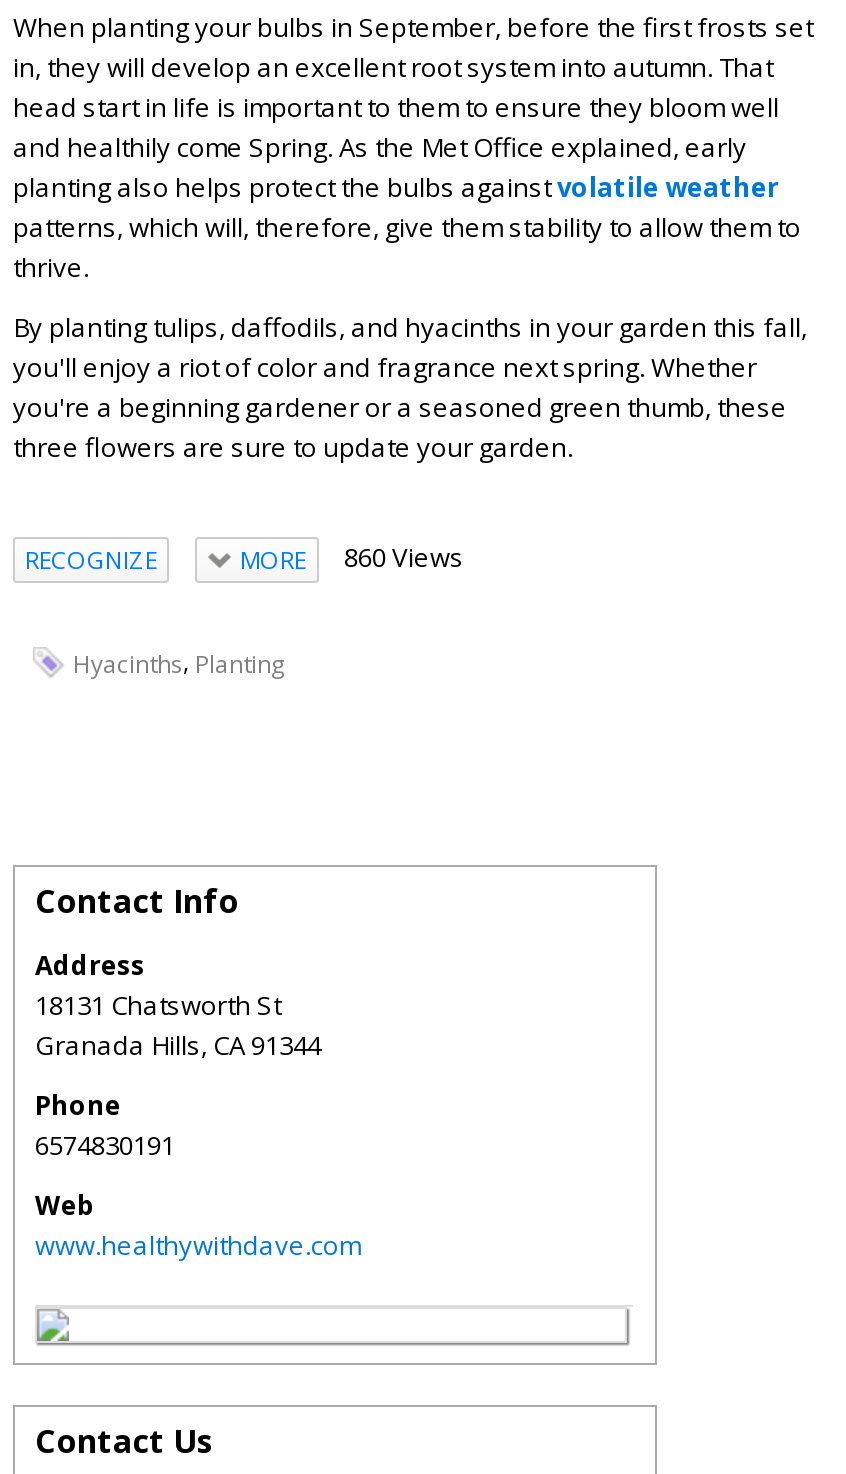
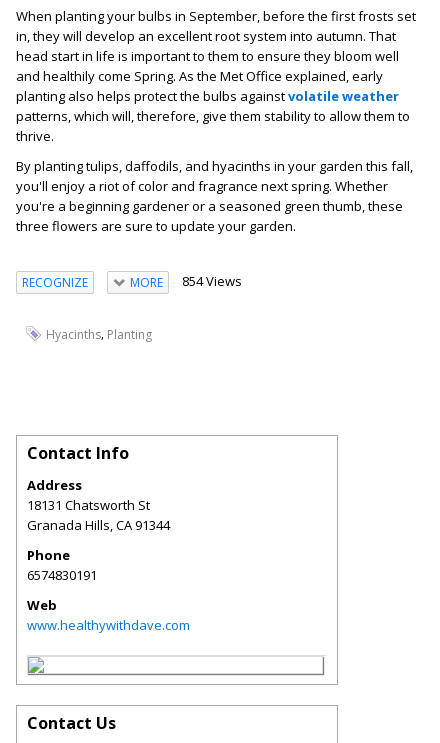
- MORE 860 Views
+ MORE 854 Views
